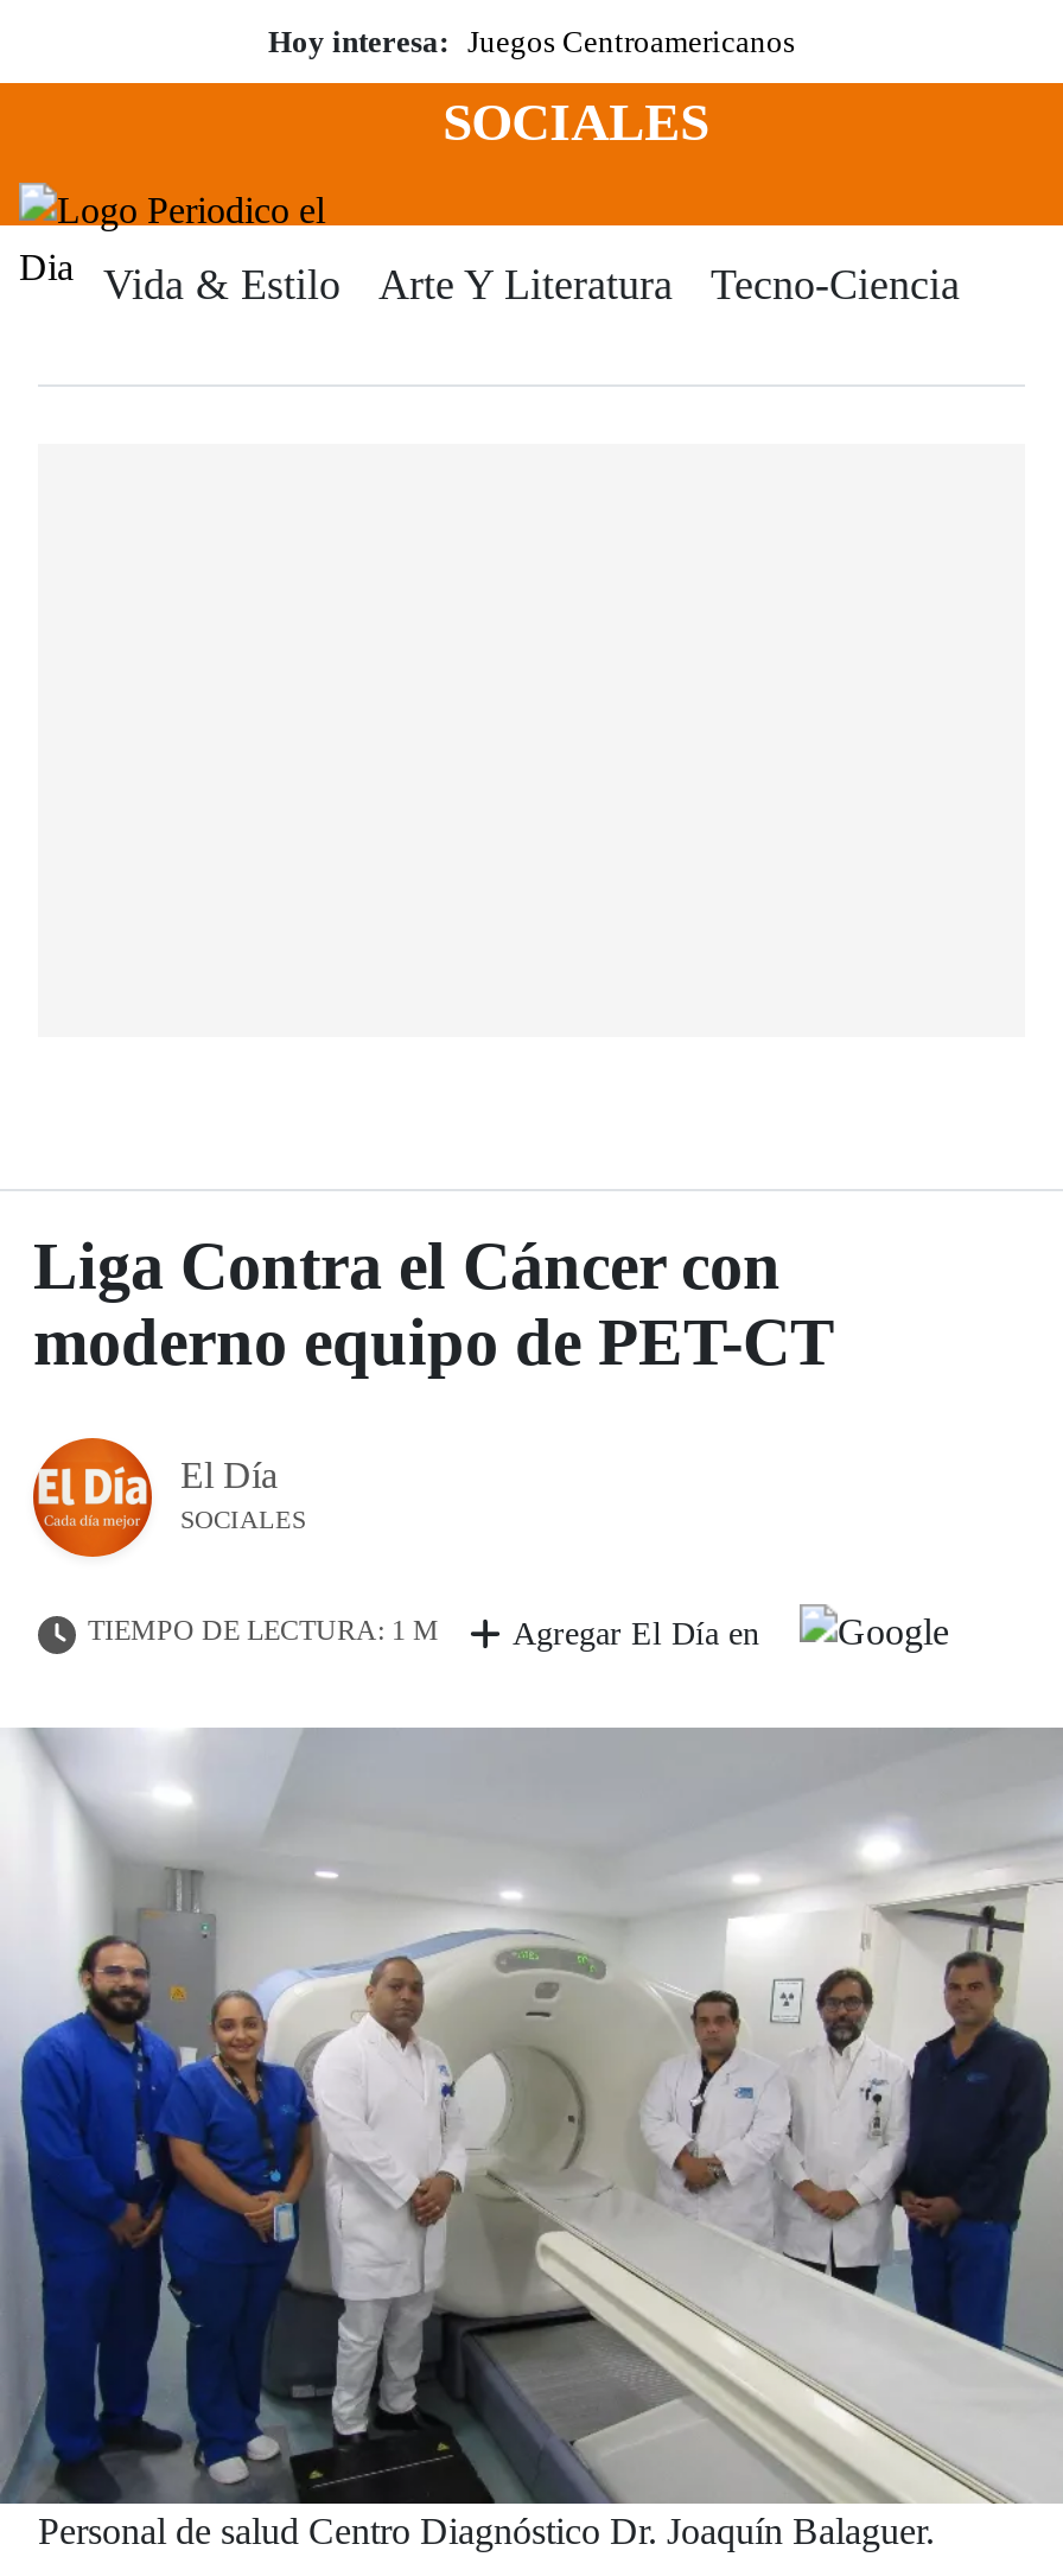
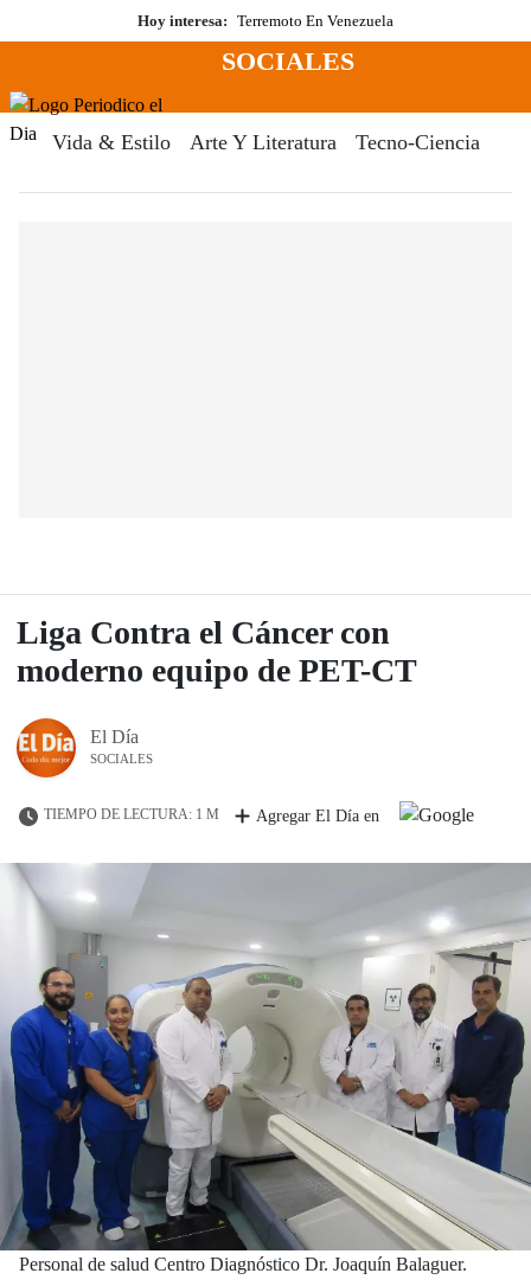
- Hoy interesa: Juegos Centroamericanos
+ Hoy interesa: Terremoto En Venezuela
